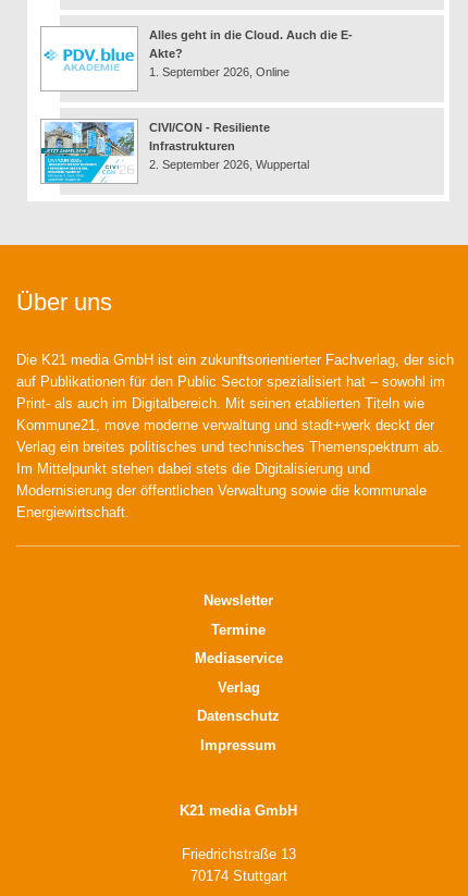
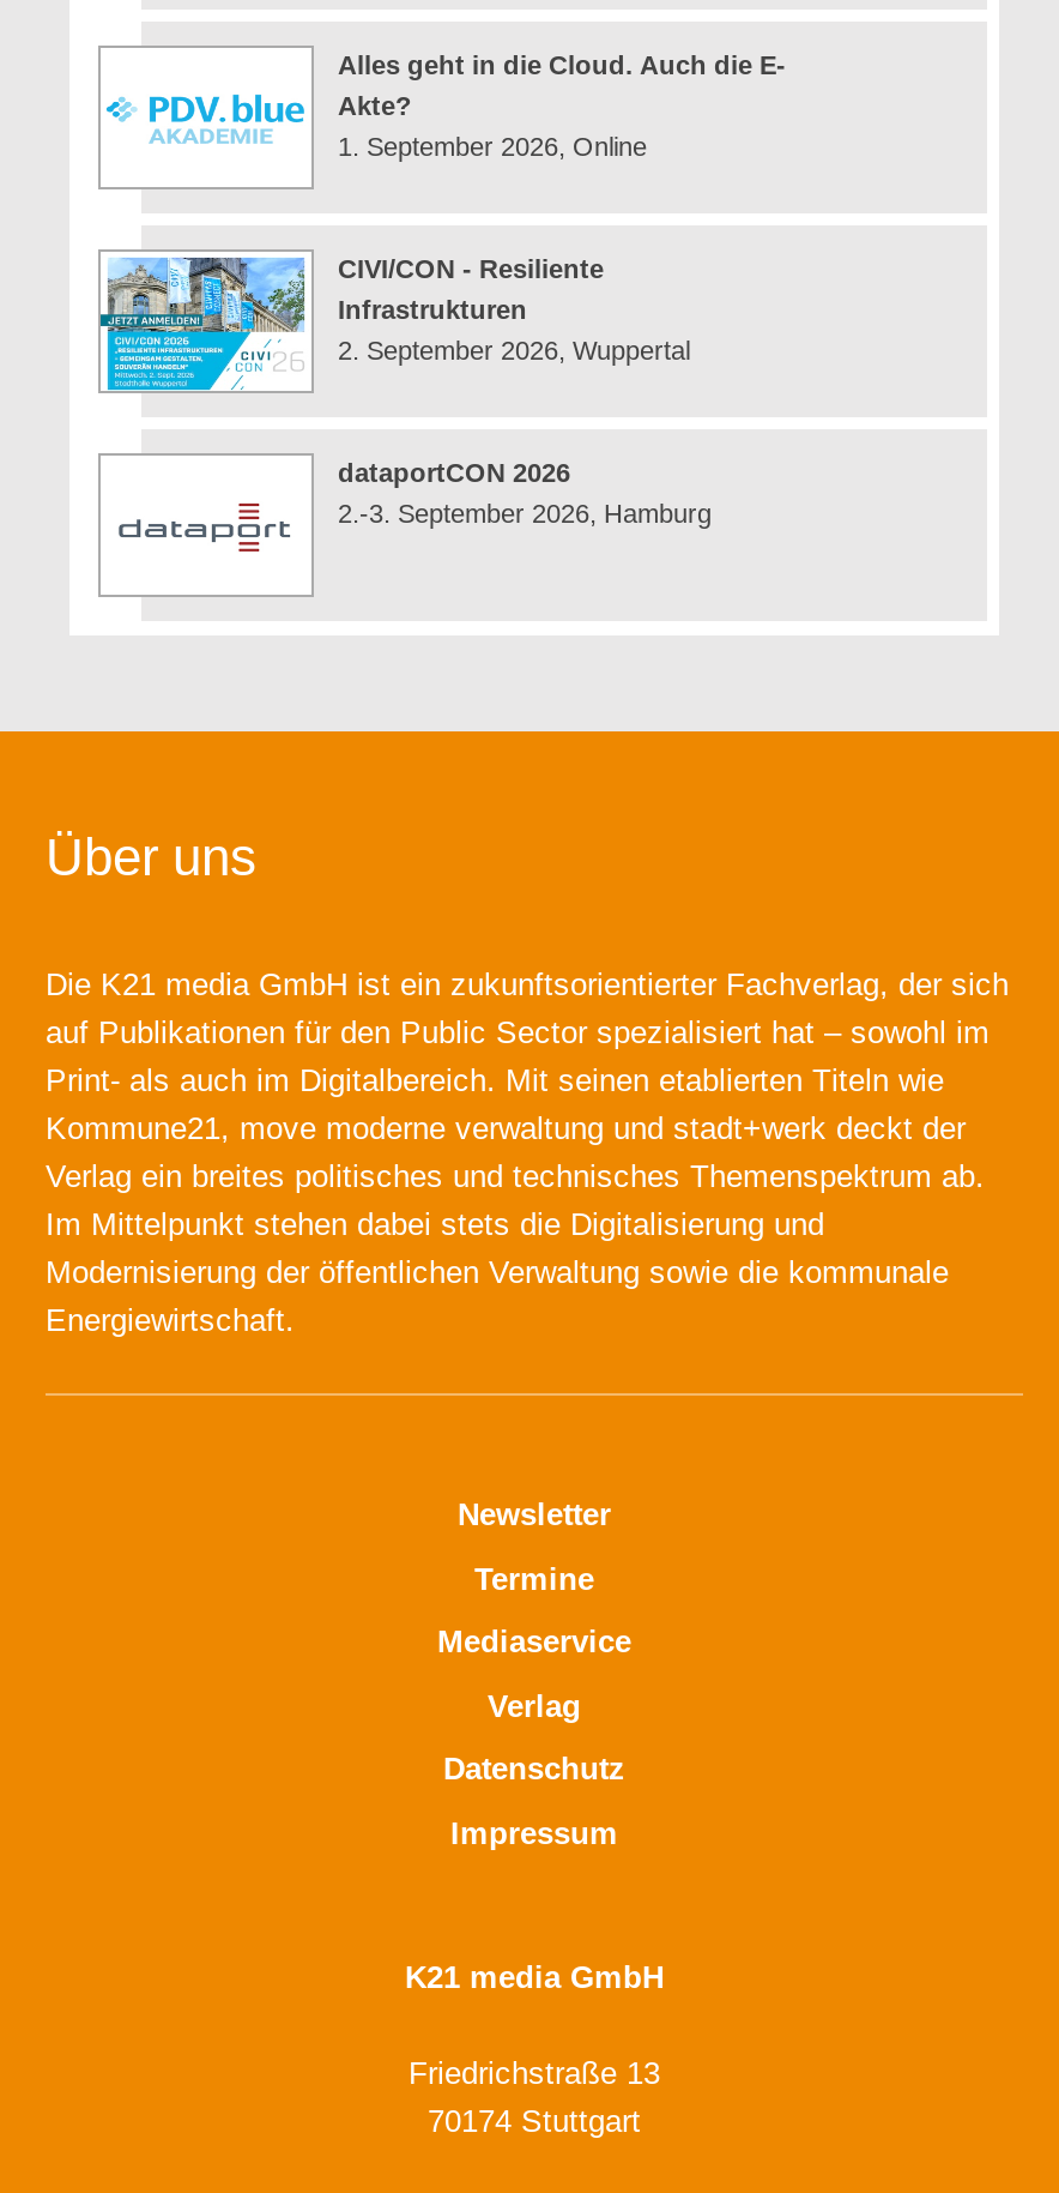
+ [image]
+ dataportCON 2026
+ 2.-3. September 2026, Hamburg
